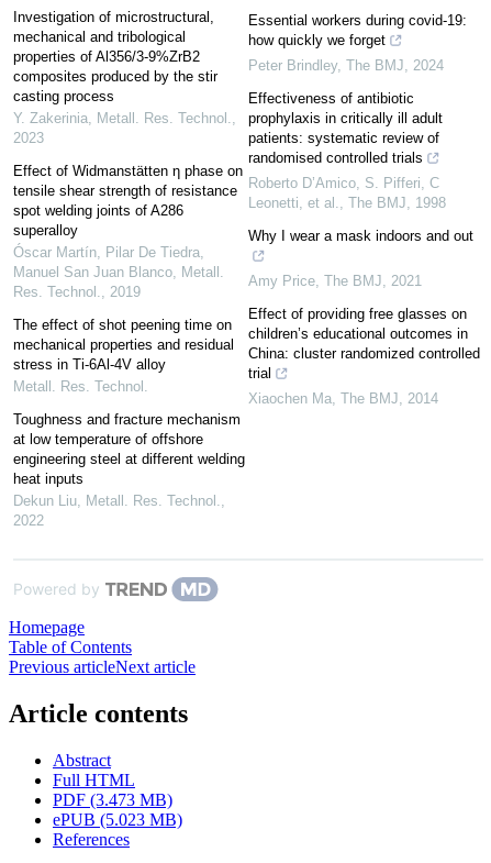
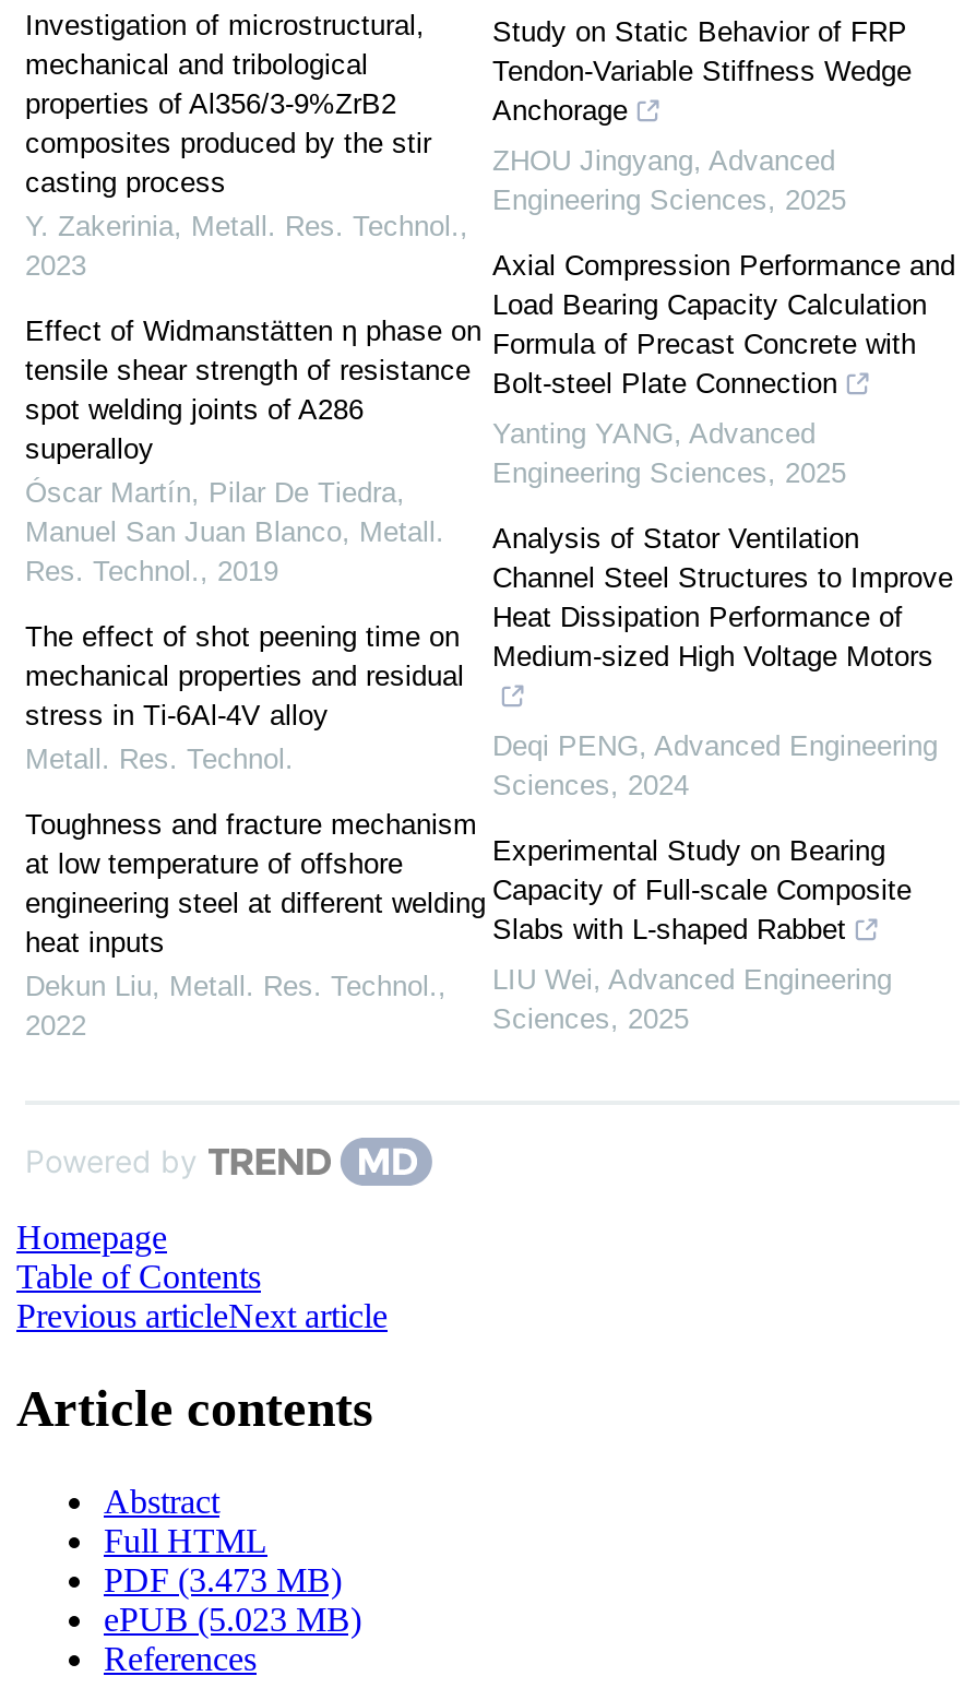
- Essential workers during covid-19:
- how quickly we forget
+ Study on Static Behavior of FRP
+ Tendon-Variable Stiffness Wedge
+ Anchorage

- Peter Brindley, The BMJ, 2024
+ ZHOU Jingyang, Advanced
+ Engineering Sciences, 2025

- Effectiveness of antibiotic
- prophylaxis in critically ill adult
- patients: systematic review of
- randomised controlled trials
+ Axial Compression Performance and
+ Load Bearing Capacity Calculation
+ Formula of Precast Concrete with
+ Bolt-steel Plate Connection

- Roberto D’Amico, S. Pifferi, C
- Leonetti, et al., The BMJ, 1998
+ Yanting YANG, Advanced
+ Engineering Sciences, 2025

- Why I wear a mask indoors and out
+ Analysis of Stator Ventilation
+ Channel Steel Structures to Improve
+ Heat Dissipation Performance of
+ Medium-sized High Voltage Motors

- Amy Price, The BMJ, 2021
+ Deqi PENG, Advanced Engineering
+ Sciences, 2024

- Effect of providing free glasses on
- children’s educational outcomes in
- China: cluster randomized controlled
- trial
+ Experimental Study on Bearing
+ Capacity of Full-scale Composite
+ Slabs with L-shaped Rabbet

- Xiaochen Ma, The BMJ, 2014
+ LIU Wei, Advanced Engineering
+ Sciences, 2025
